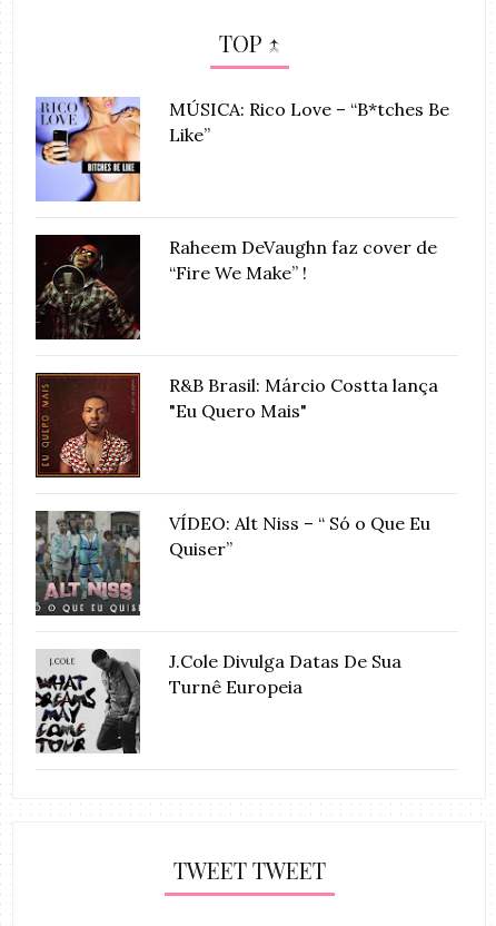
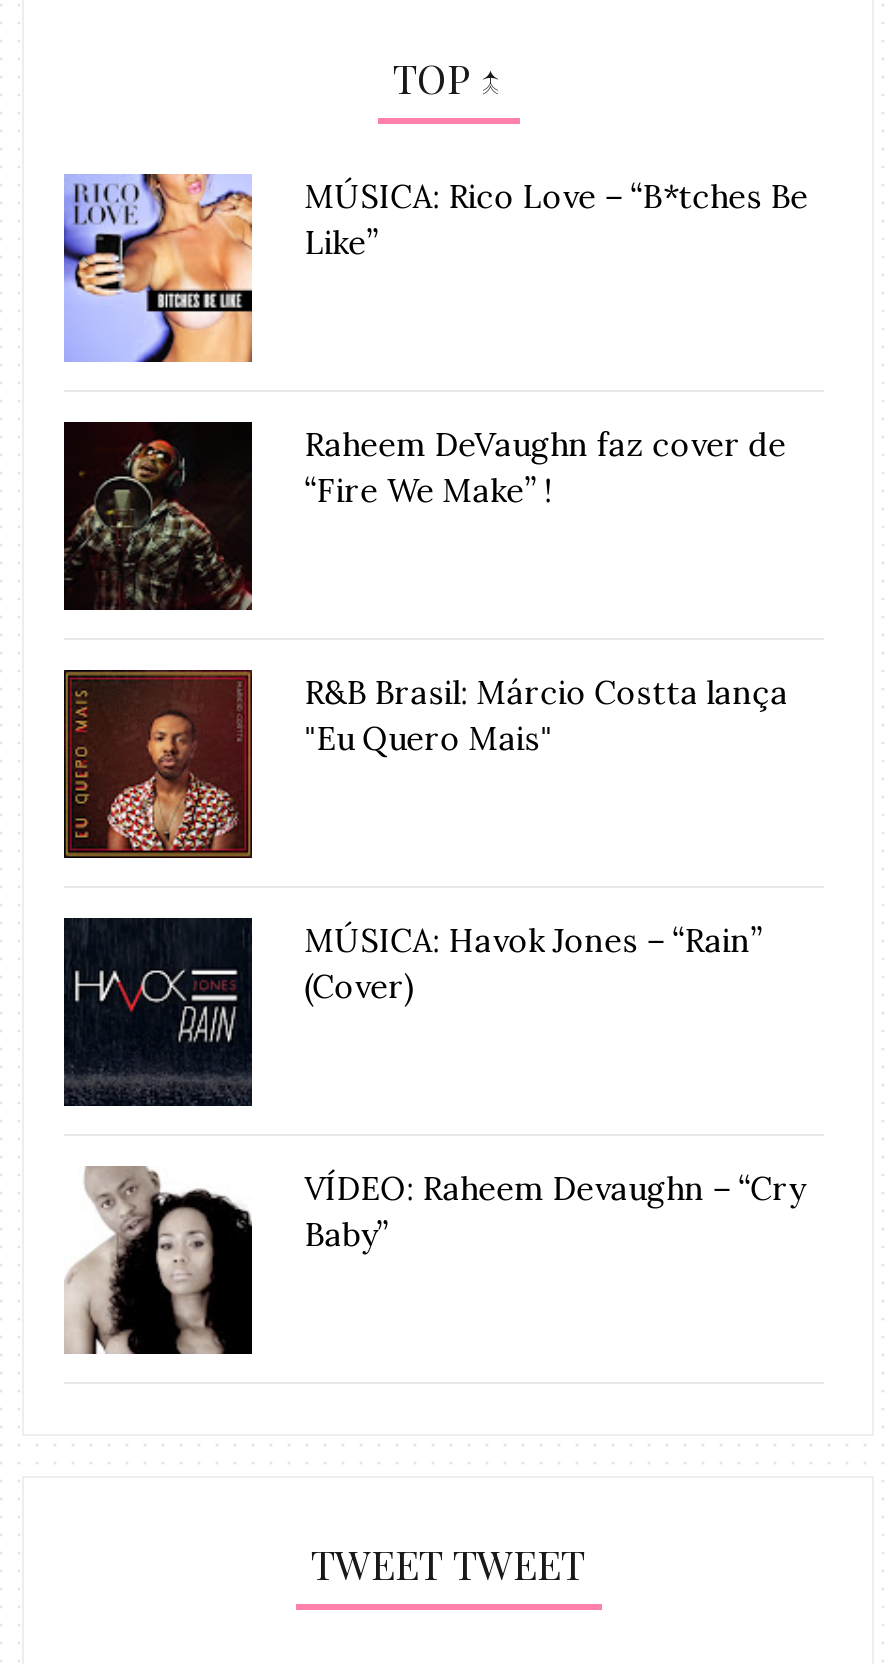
- [image]
- VÍDEO: Alt Niss – “ Só o Que Eu
- Quiser”
+ [image]
+ MÚSICA: Havok Jones – “Rain”
+ (Cover)

- [image]
- J.Cole Divulga Datas De Sua
- Turnê Europeia
+ [image]
+ VÍDEO: Raheem Devaughn – “Cry
+ Baby”
